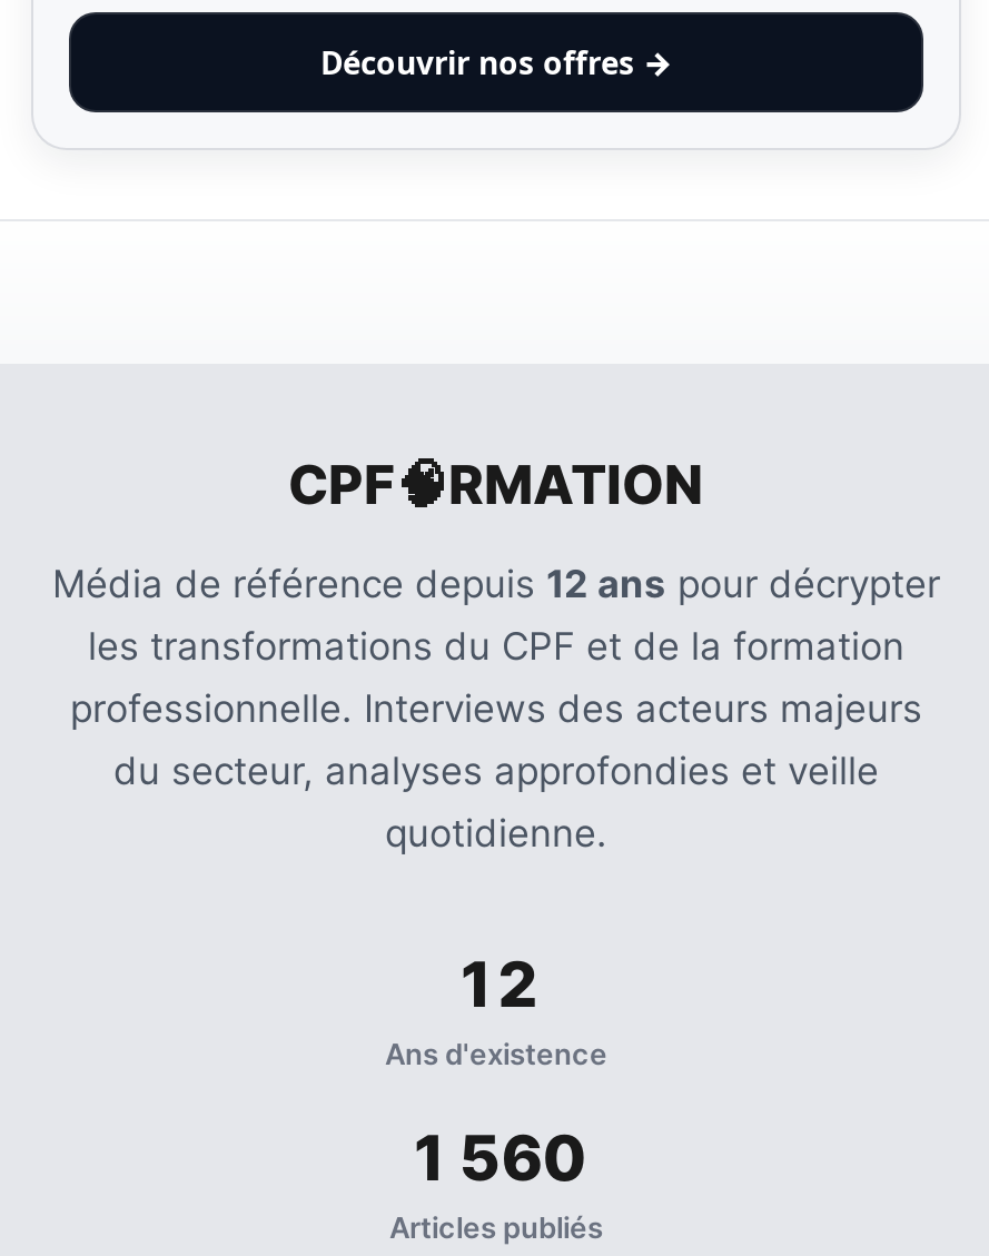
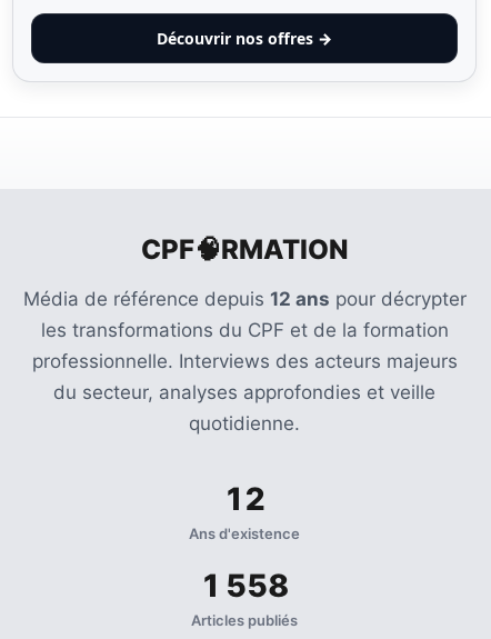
- 1 560
+ 1 558
